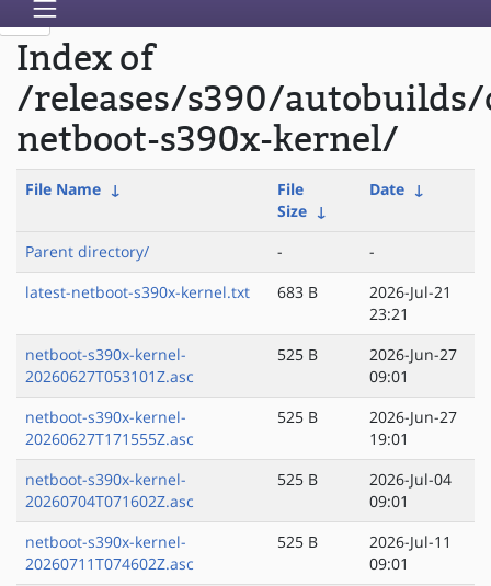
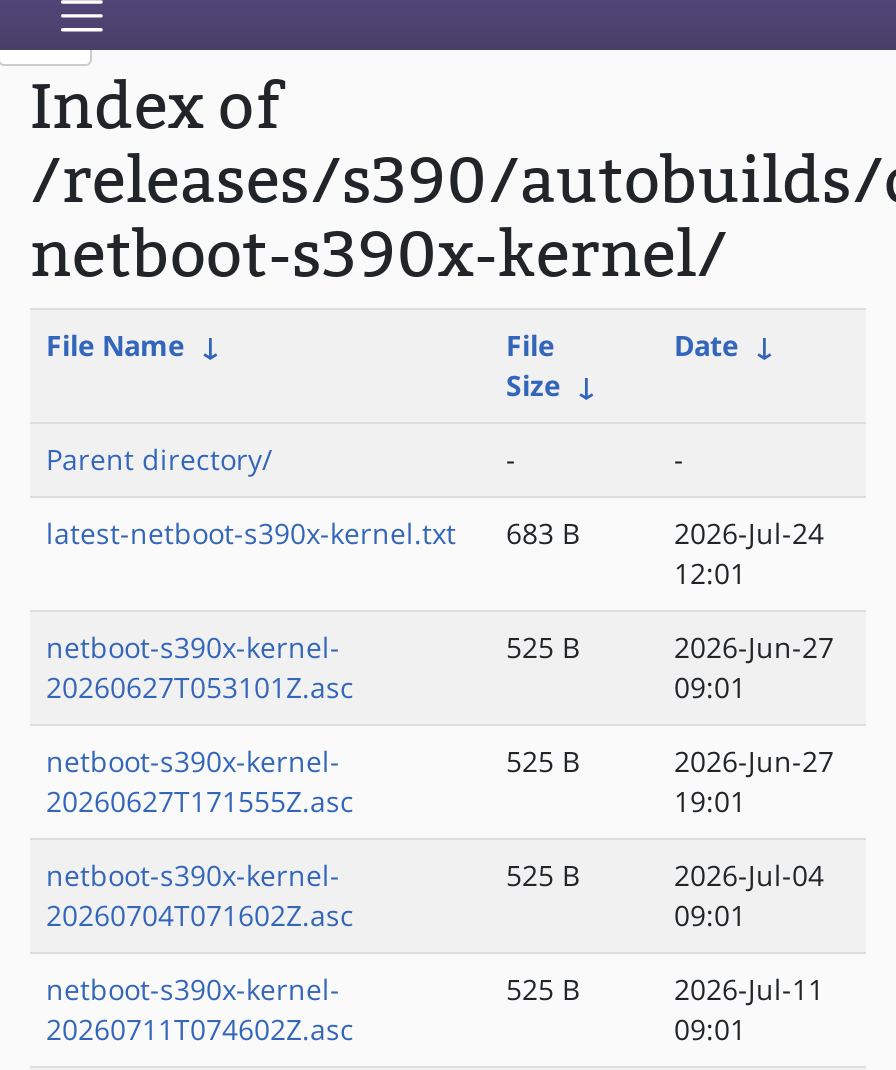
- 2026-Jul-21
- 23:21
+ 2026-Jul-24
+ 12:01
